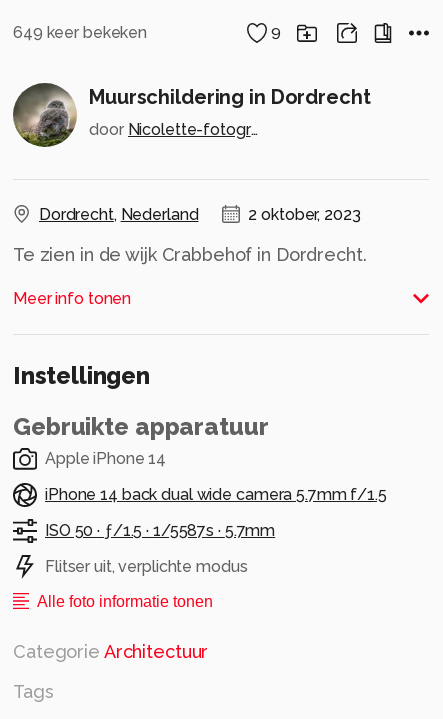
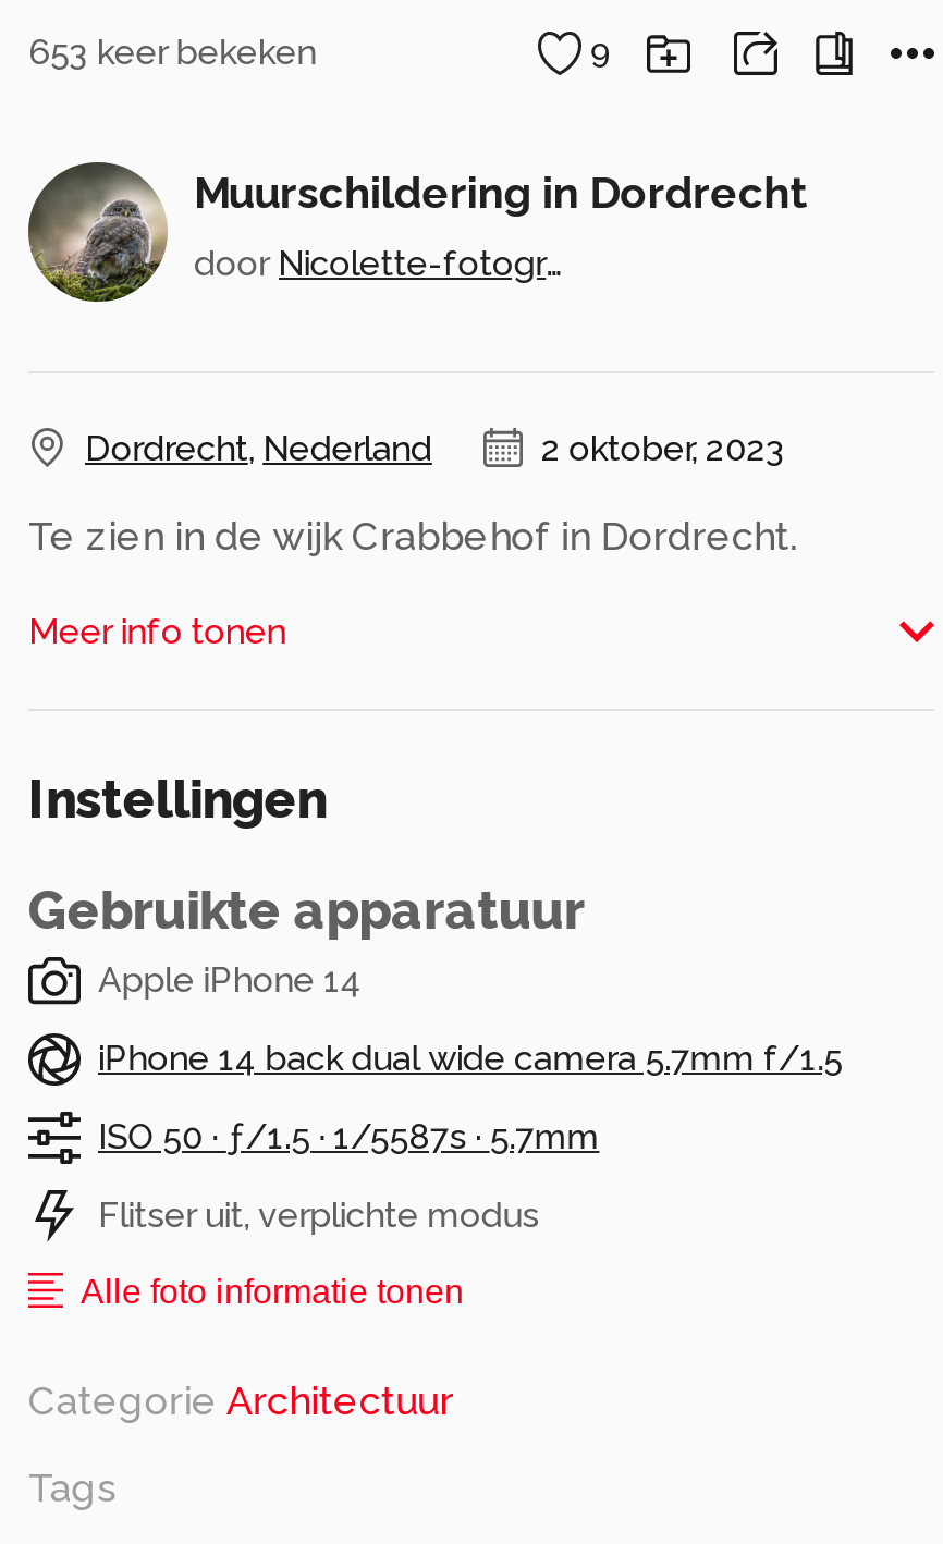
- 649 keer bekeken
+ 653 keer bekeken
